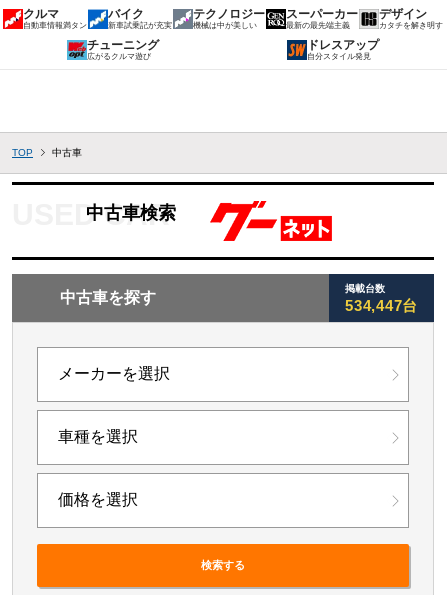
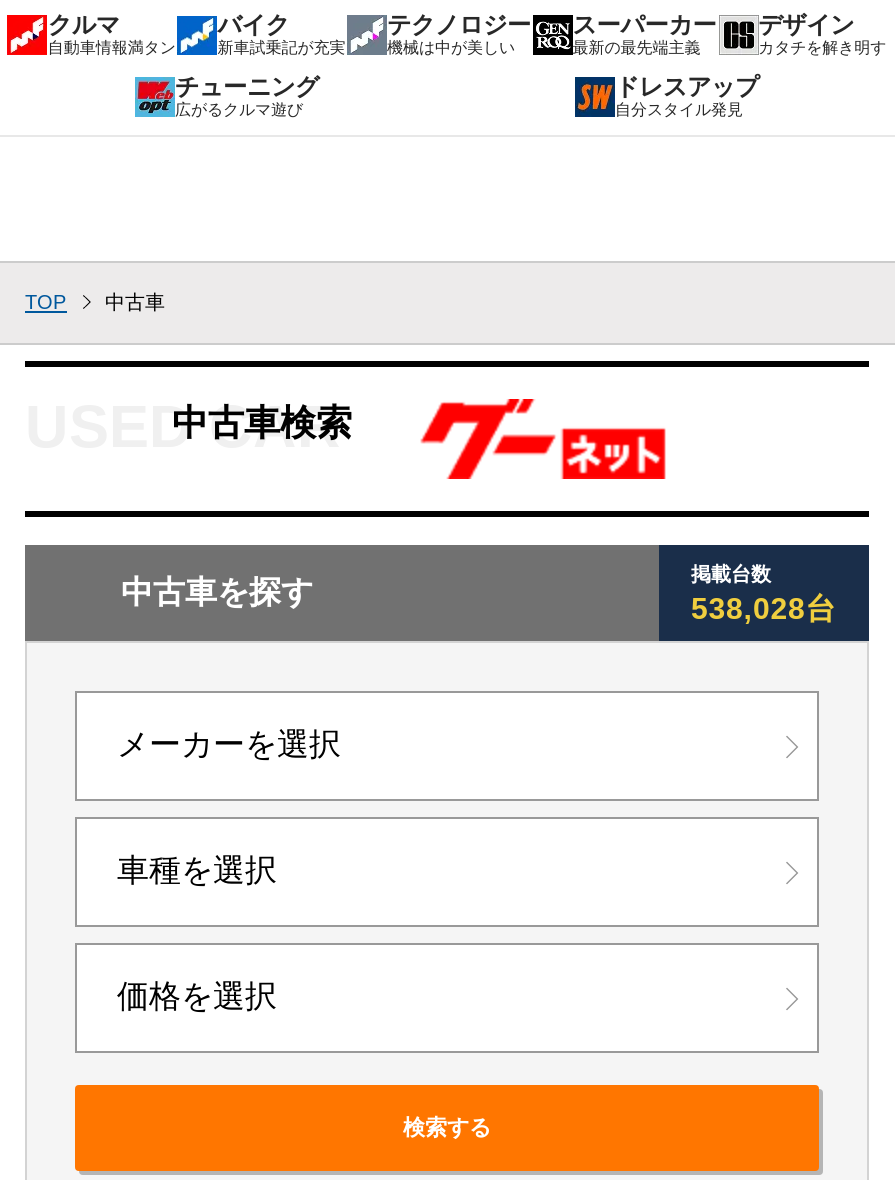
- 534,447台
+ 538,028台
